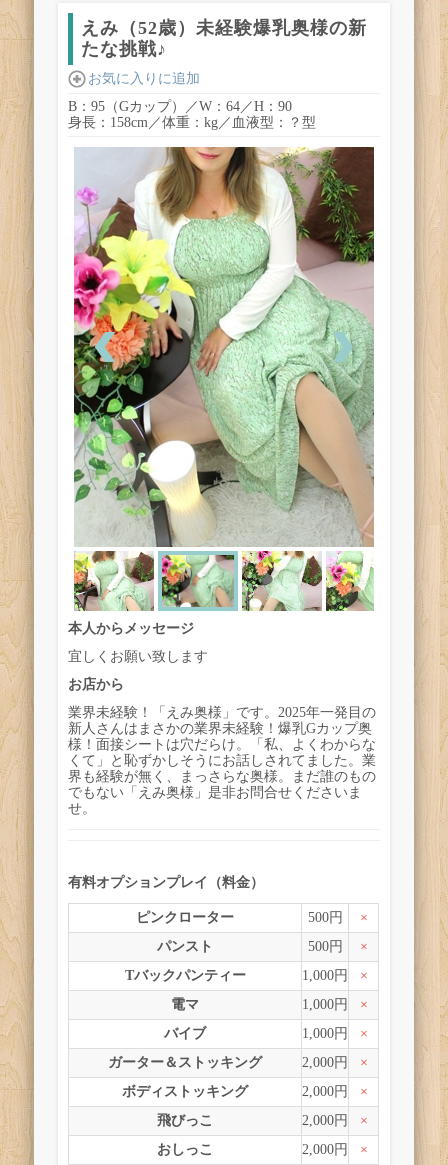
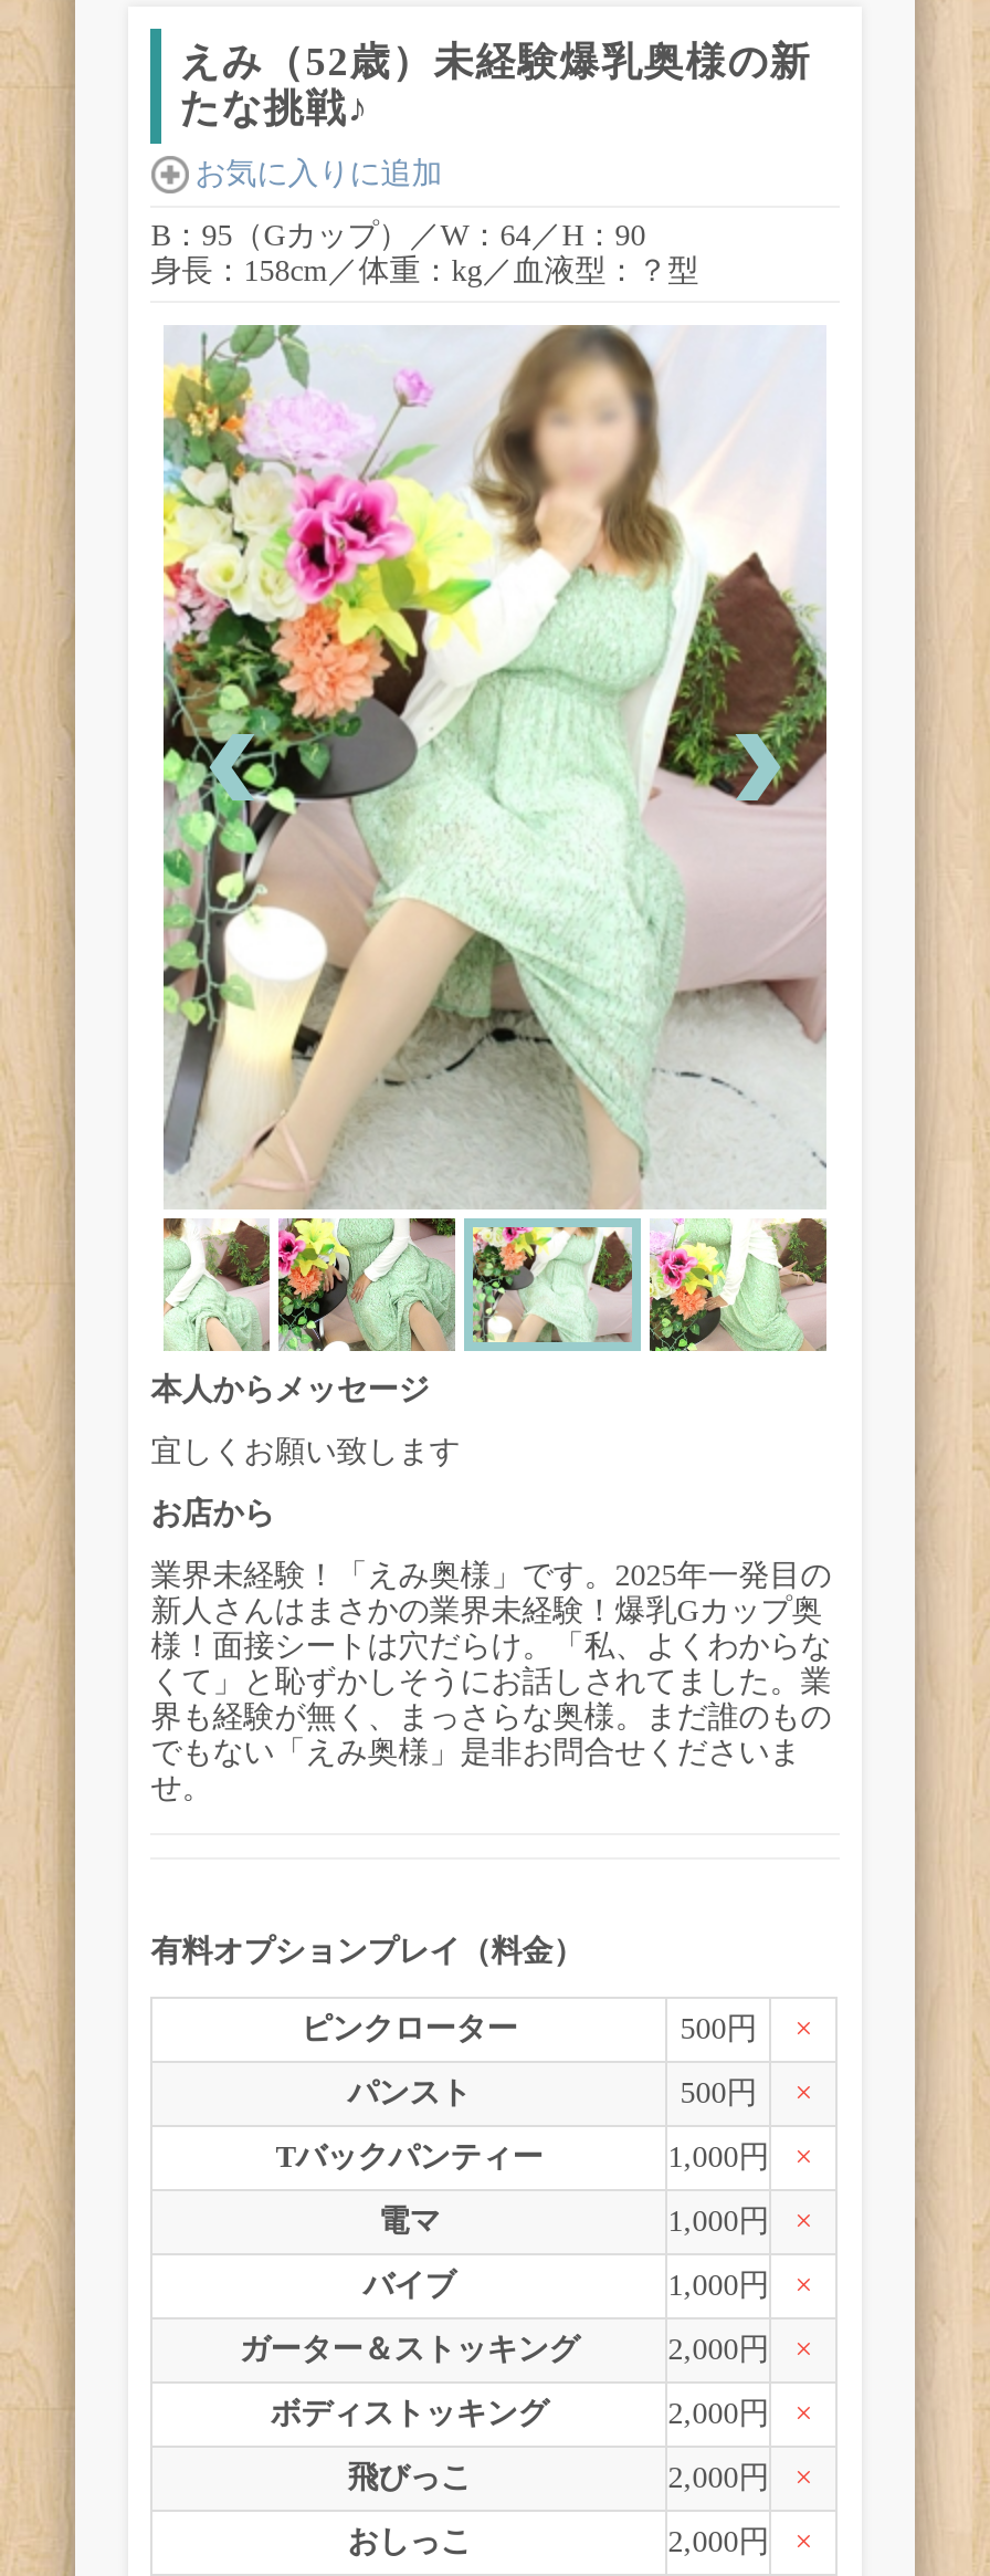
- [image]
+ [image]
